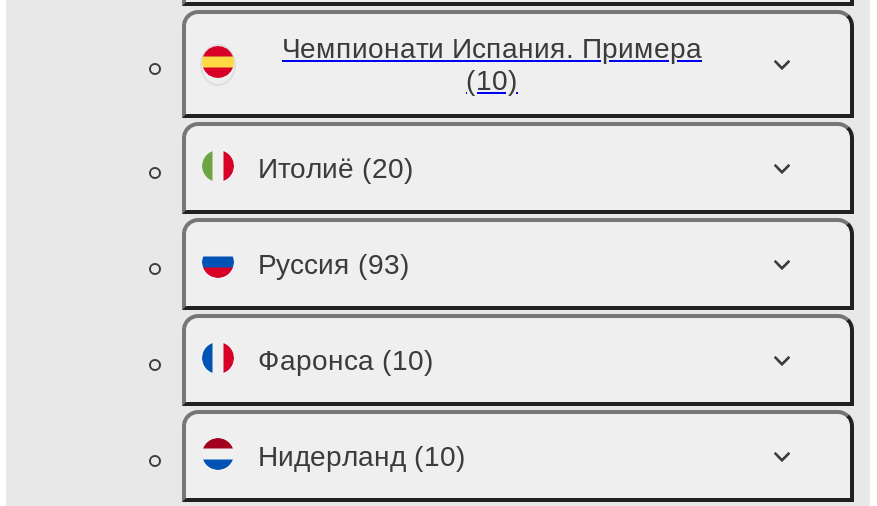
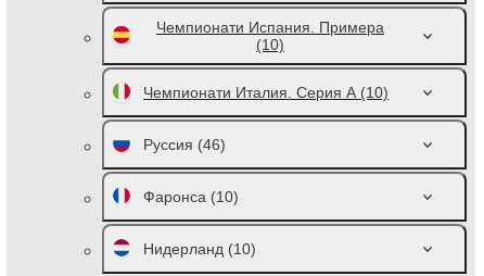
- Итолиё (20)
+ Чемпионати Италия. Серия А (10)

- Руссия (93)
+ Руссия (46)
